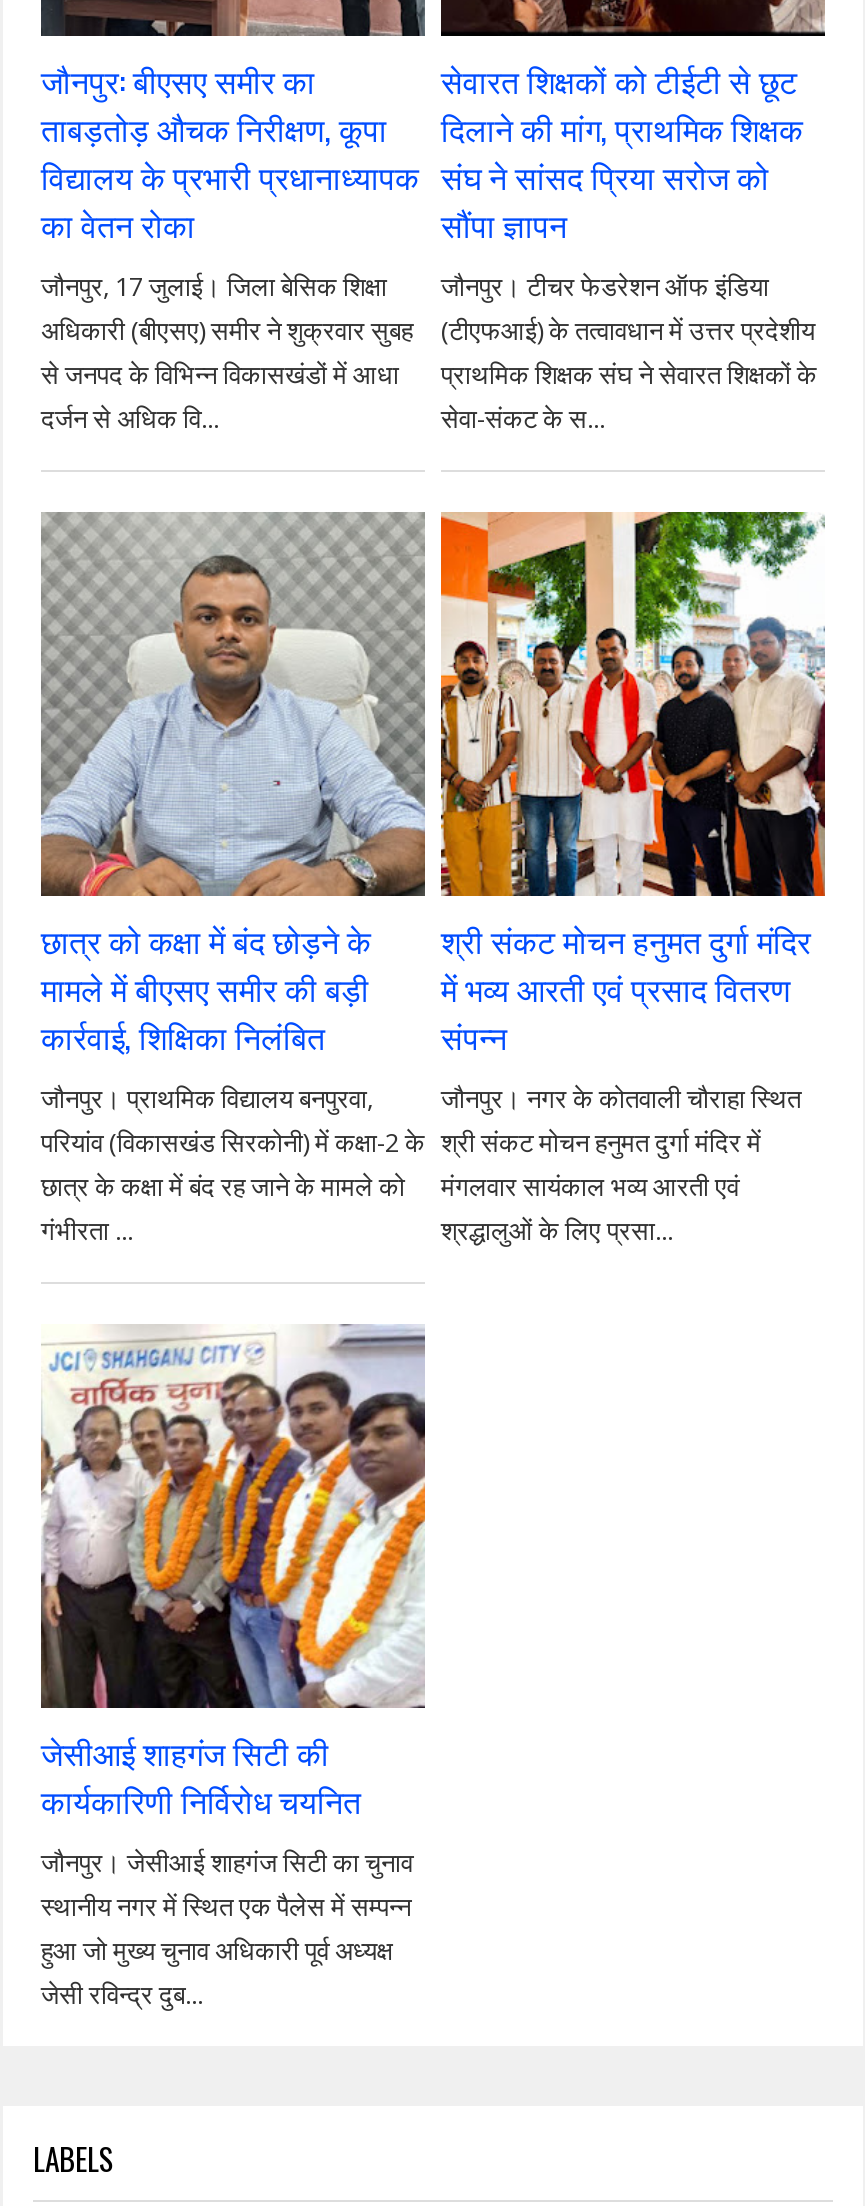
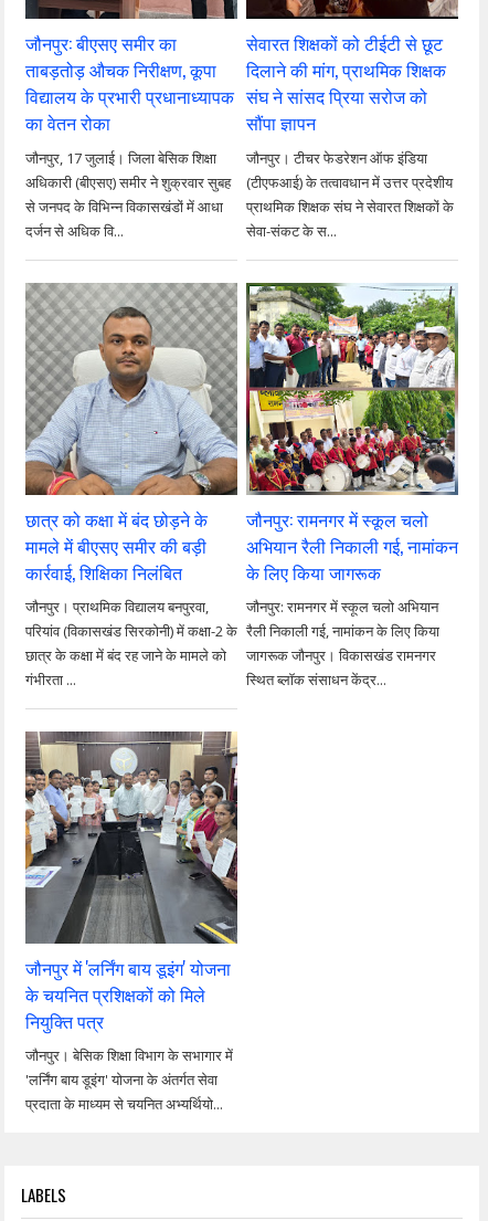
- [image]
- श्री संकट मोचन हनुमत दुर्गा मंदिर
- में भव्य आरती एवं प्रसाद वितरण
- संपन्न
- जौनपुर। नगर के कोतवाली चौराहा स्थित
- श्री संकट मोचन हनुमत दुर्गा मंदिर में
- मंगलवार सायंकाल भव्य आरती एवं
- श्रद्धालुओं के लिए प्रसा...
+ [image]
+ जौनपुर: रामनगर में स्कूल चलो
+ अभियान रैली निकाली गई, नामांकन
+ के लिए किया जागरूक
+ जौनपुर: रामनगर में स्कूल चलो अभियान
+ रैली निकाली गई, नामांकन के लिए किया
+ जागरूक जौनपुर। विकासखंड रामनगर
+ स्थित ब्लॉक संसाधन केंद्र...

- [image]
- जेसीआई शाहगंज सिटी की
- कार्यकारिणी निर्विरोध चयनित
- जौनपुर। जेसीआई शाहगंज सिटी का चुनाव
- स्थानीय नगर में स्थित एक पैलेस में सम्पन्न
- हुआ जो मुख्य चुनाव अधिकारी पूर्व अध्यक्ष
- जेसी रविन्द्र दुब...
+ [image]
+ जौनपुर में 'लर्निंग बाय डूइंग' योजना
+ के चयनित प्रशिक्षकों को मिले
+ नियुक्ति पत्र
+ जौनपुर। बेसिक शिक्षा विभाग के सभागार में
+ 'लर्निंग बाय डूइंग' योजना के अंतर्गत सेवा
+ प्रदाता के माध्यम से चयनित अभ्यर्थियो...
